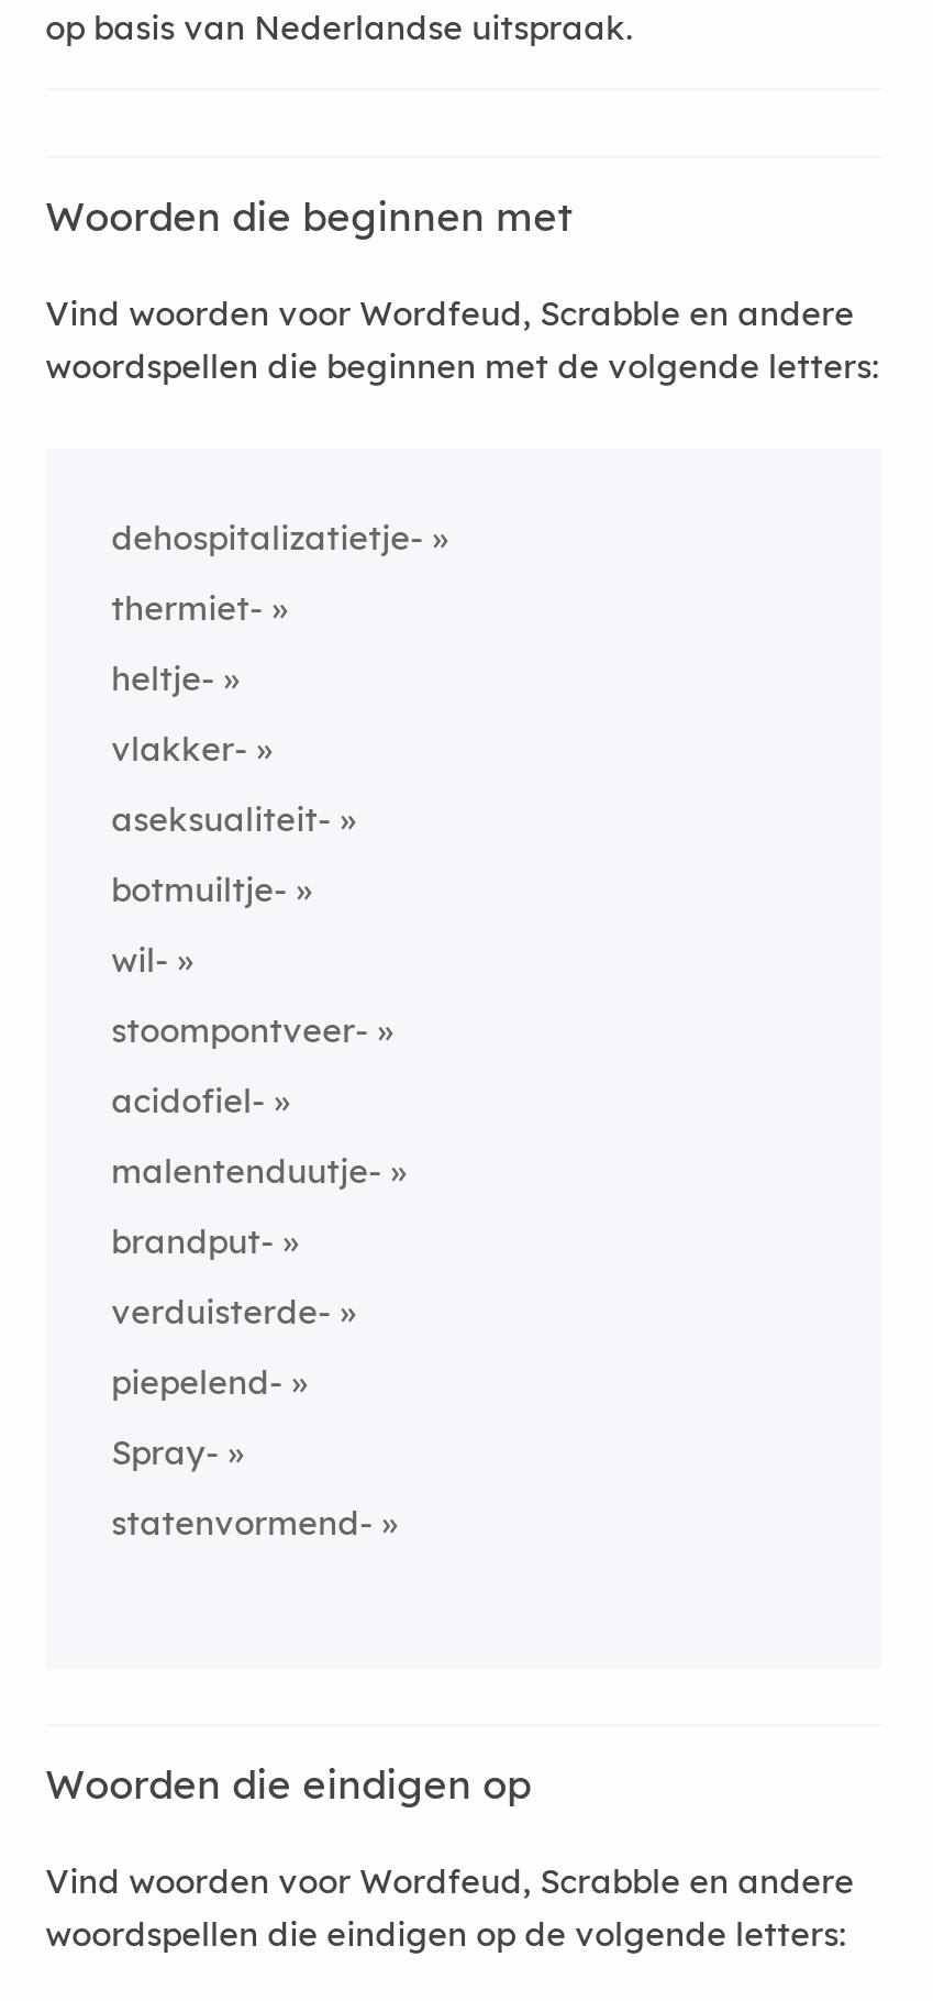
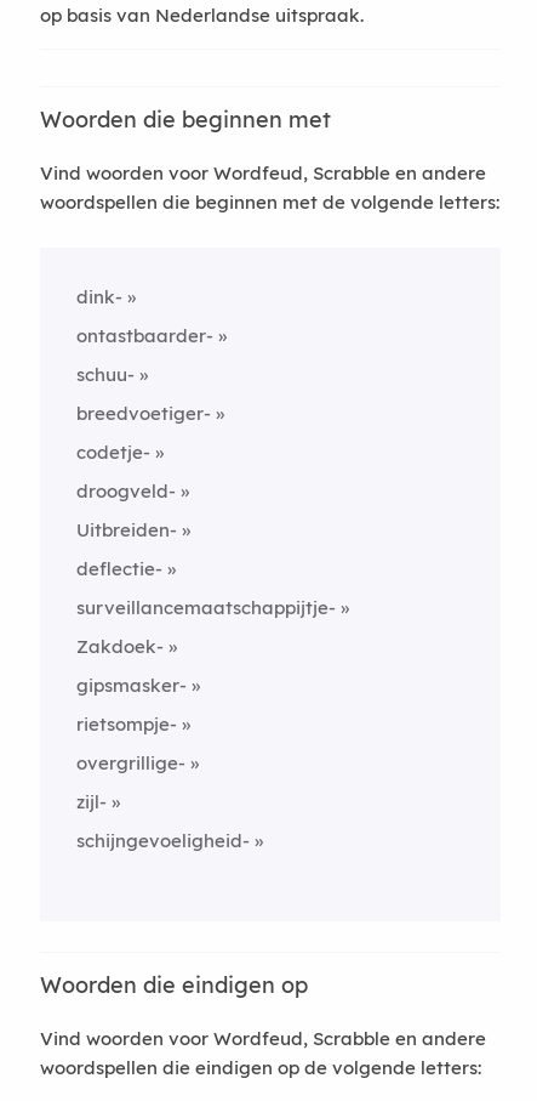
- dehospitalizatietje-
+ dink-

- thermiet-
+ ontastbaarder-

- heltje-
+ schuu-

- vlakker-
+ breedvoetiger-

- aseksualiteit-
+ codetje-

- botmuiltje-
+ droogveld-

- wil-
+ Uitbreiden-

- stoompontveer-
+ deflectie-

- acidofiel-
+ surveillancemaatschappijtje-

- malentenduutje-
+ Zakdoek-

- brandput-
+ gipsmasker-

- verduisterde-
+ rietsompje-

- piepelend-
+ overgrillige-

- Spray-
+ zijl-

- statenvormend-
+ schijngevoeligheid-
